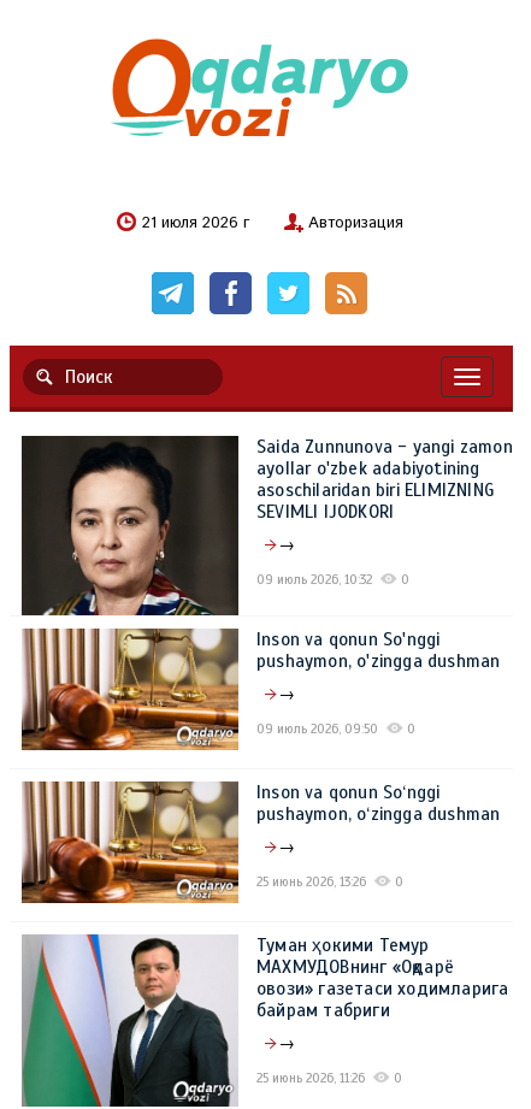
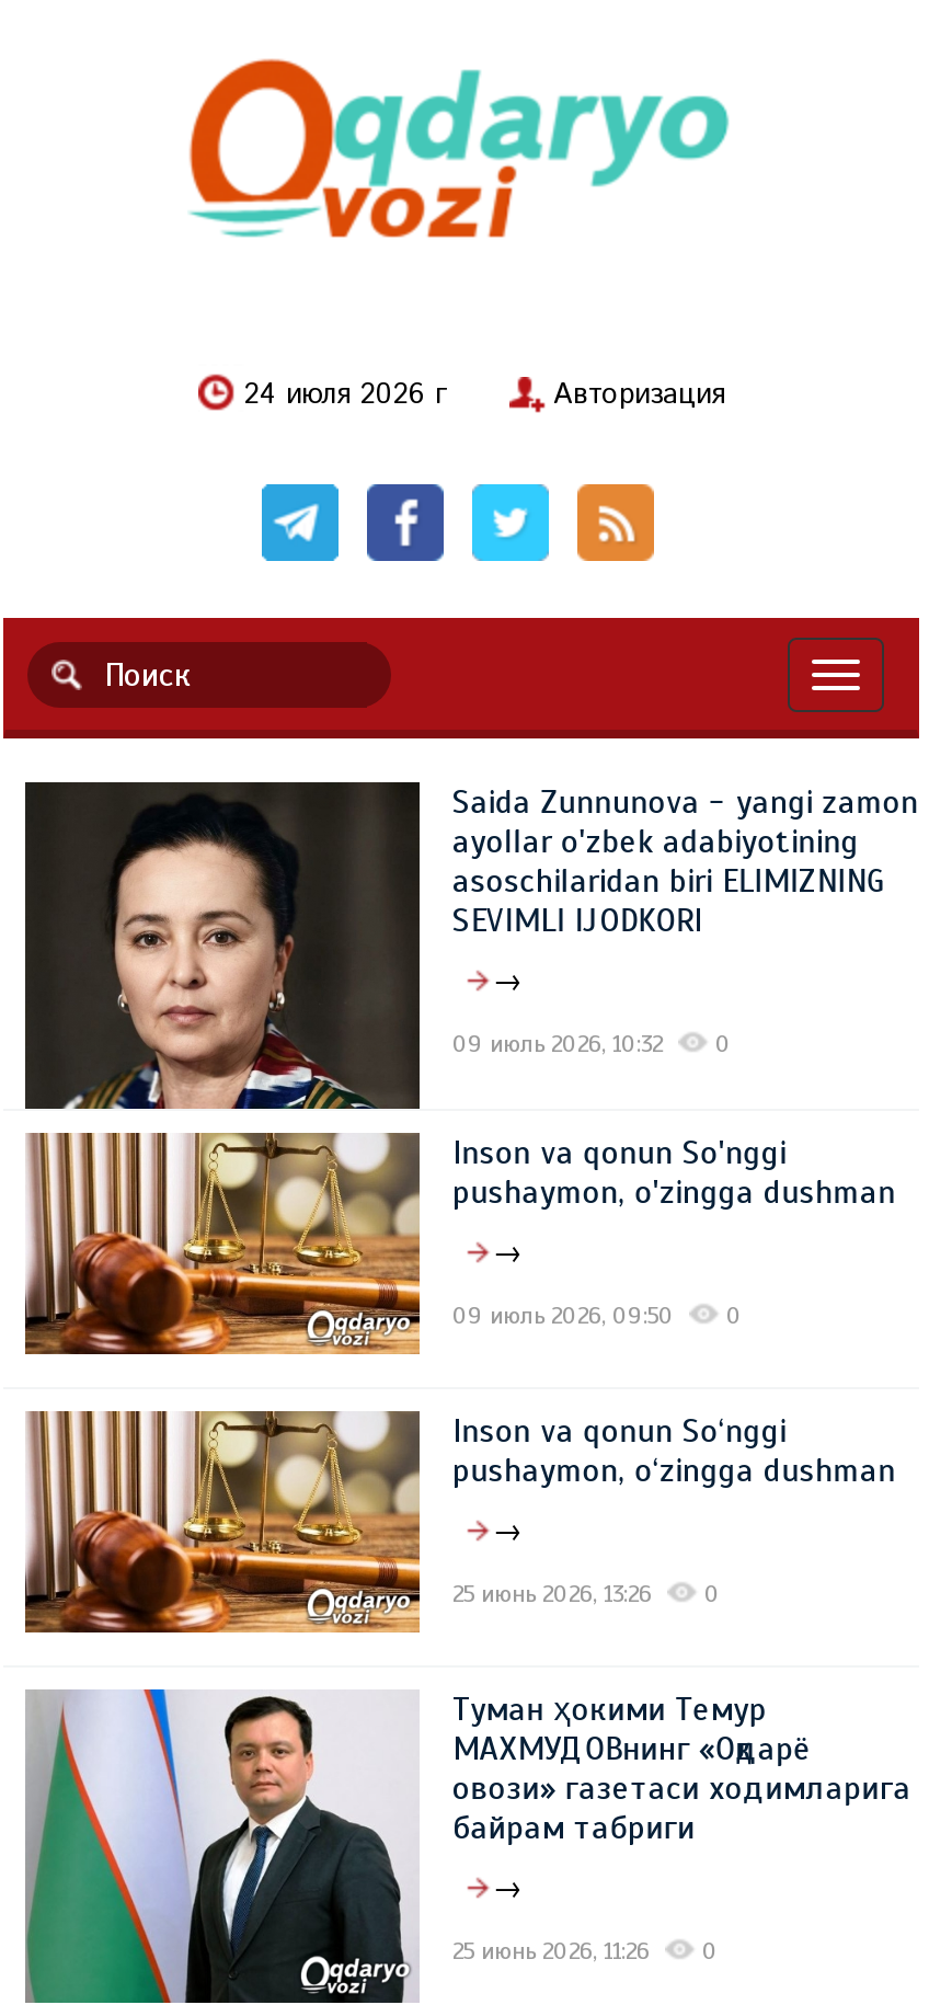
- 21 июля 2026 г
+ 24 июля 2026 г
